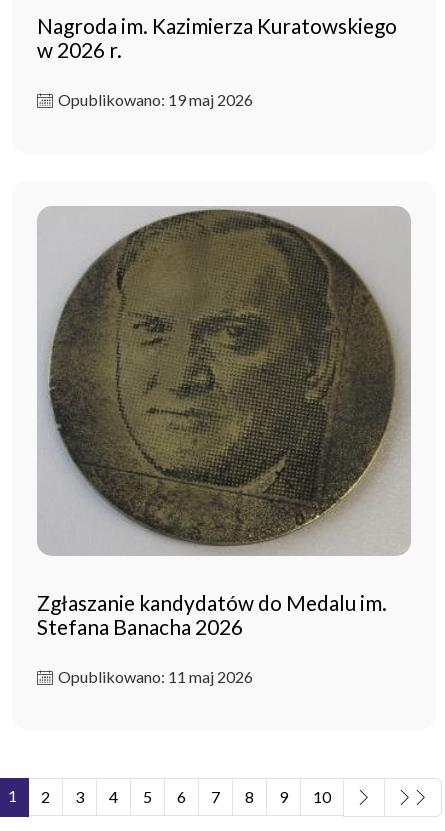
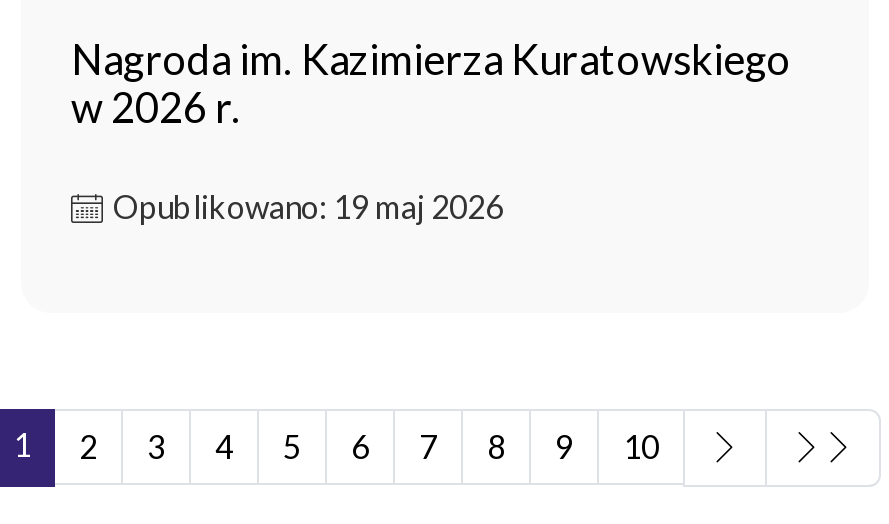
- [image]
- Zgłaszanie kandydatów do Medalu im.
- Stefana Banacha 2026
- Opublikowano: 11 maj 2026
